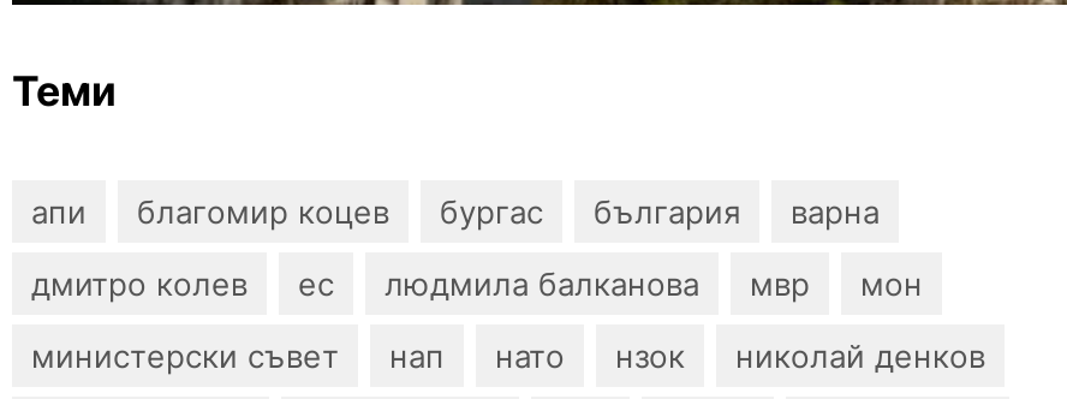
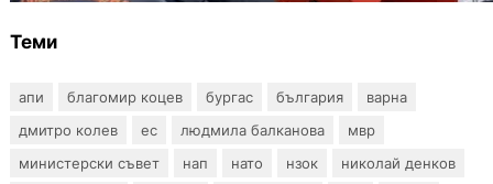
- мон
